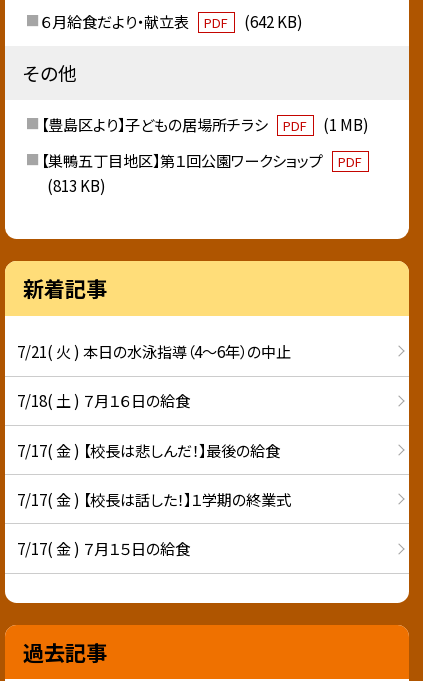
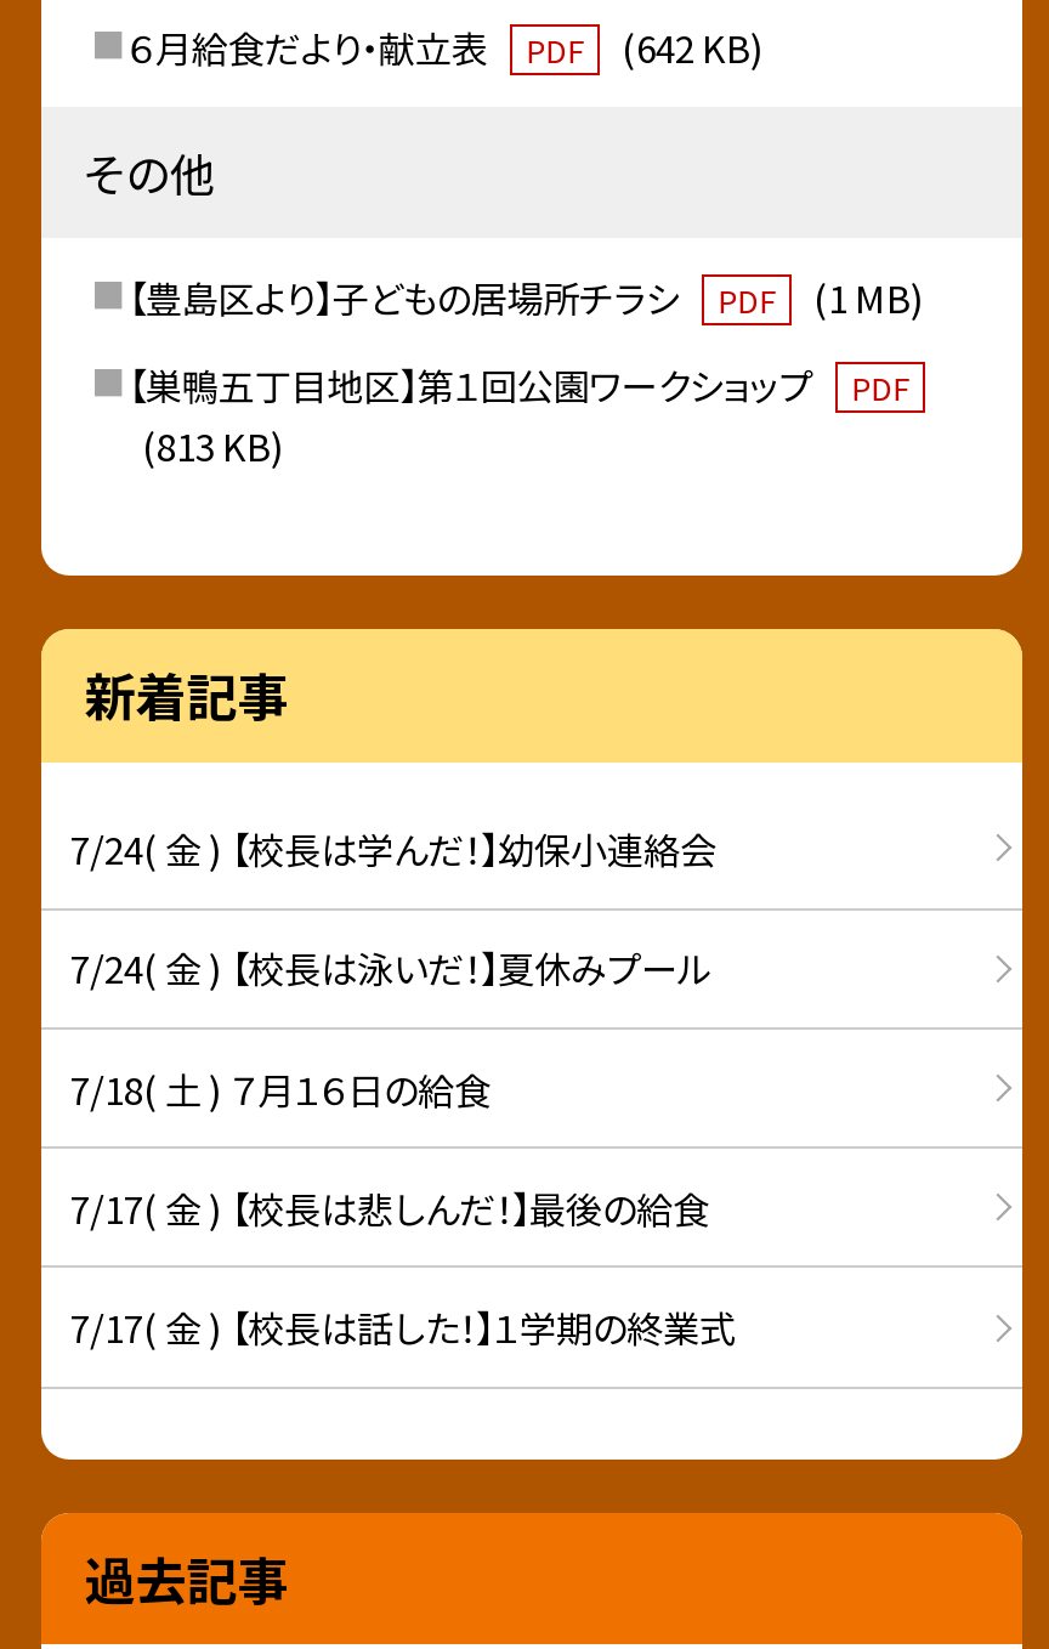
- 7/21( 火 ) 本日の水泳指導（4〜6年）の中止
+ 7/24( 金 ) 【校長は学んだ！】幼保小連絡会
+ 7/24( 金 ) 【校長は泳いだ！】夏休みプール

moved down: 7/18( 土 ) ７月１６日の給食 | 7/17( 金 ) 【校長は悲しんだ！】最後の給食 | 7/17( 金 ) 【校長は話した！】１学期の終業式

- 7/17( 金 ) ７月１５日の給食
